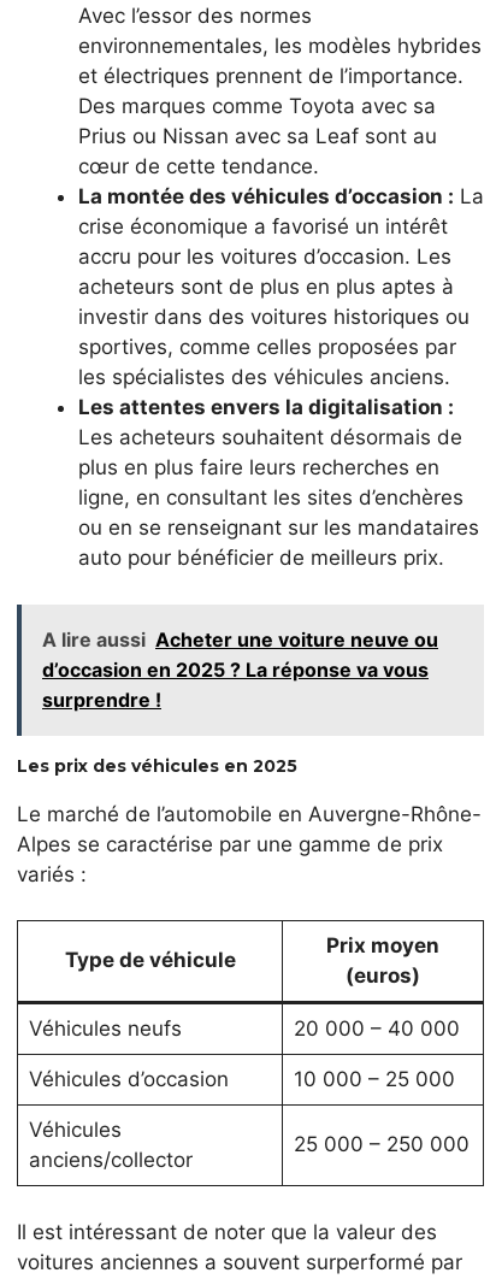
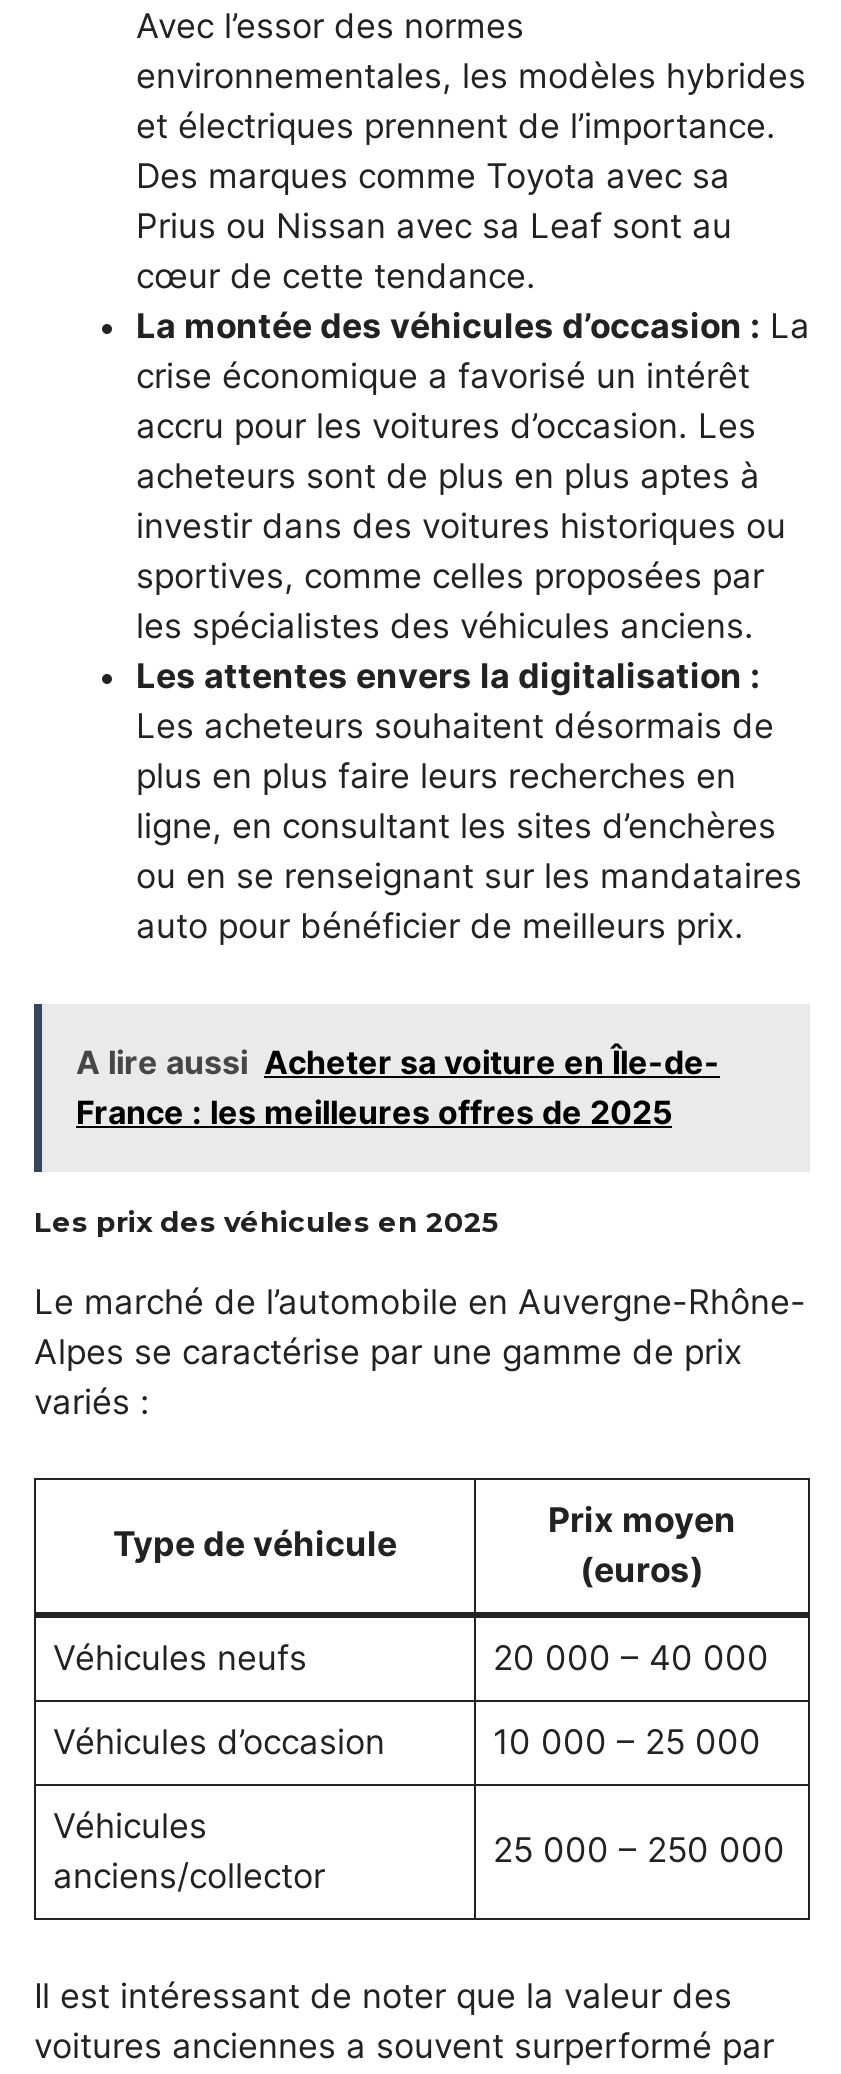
- A lire aussi Acheter une voiture neuve ou
- d’occasion en 2025 ? La réponse va vous
- surprendre !
+ A lire aussi Acheter sa voiture en Île-de-
+ France : les meilleures offres de 2025
